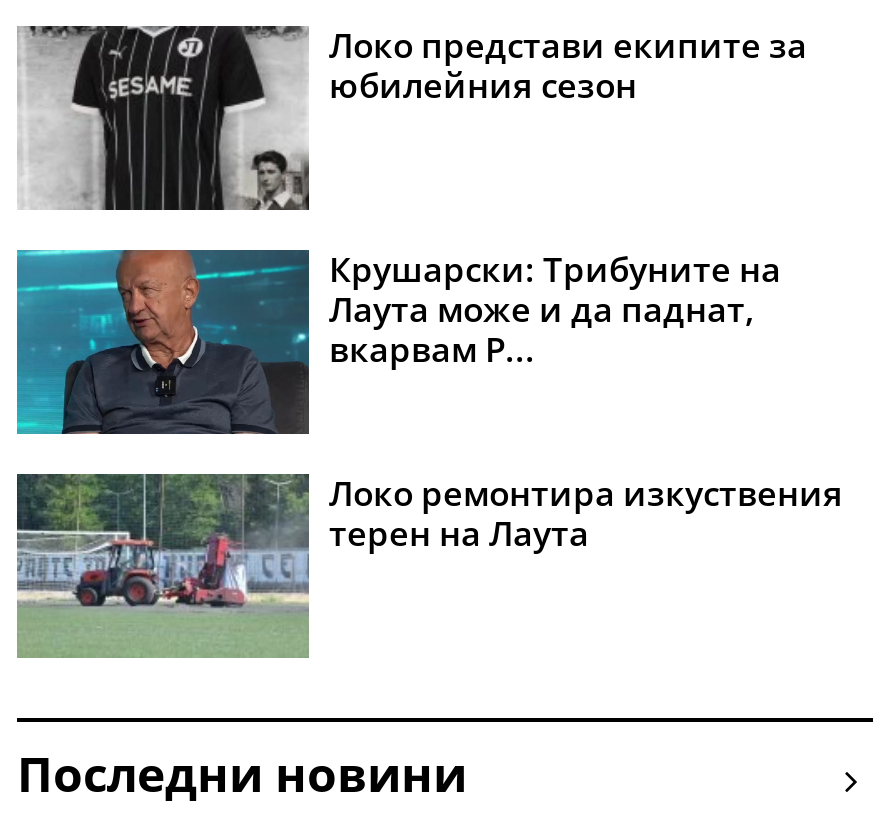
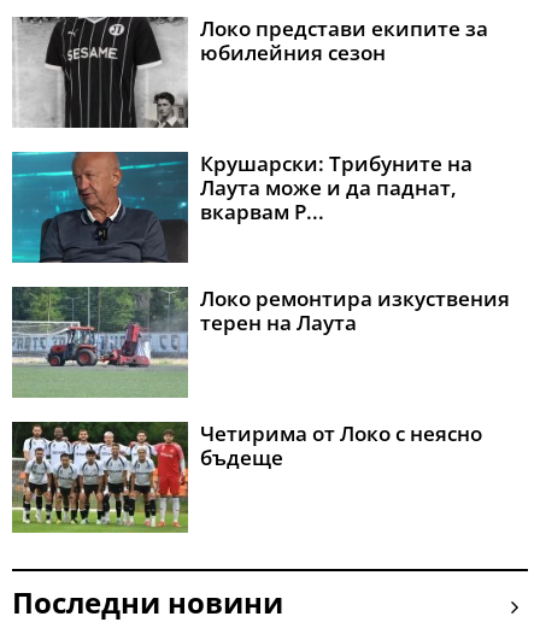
+ [image]
+ Четирима от Локо с неясно
+ бъдеще
